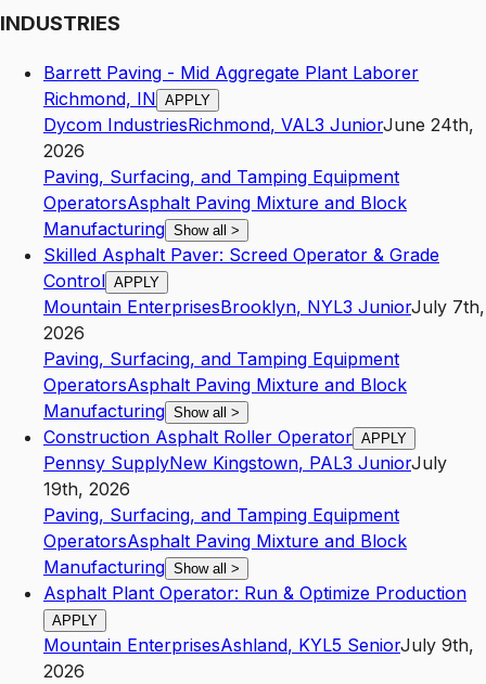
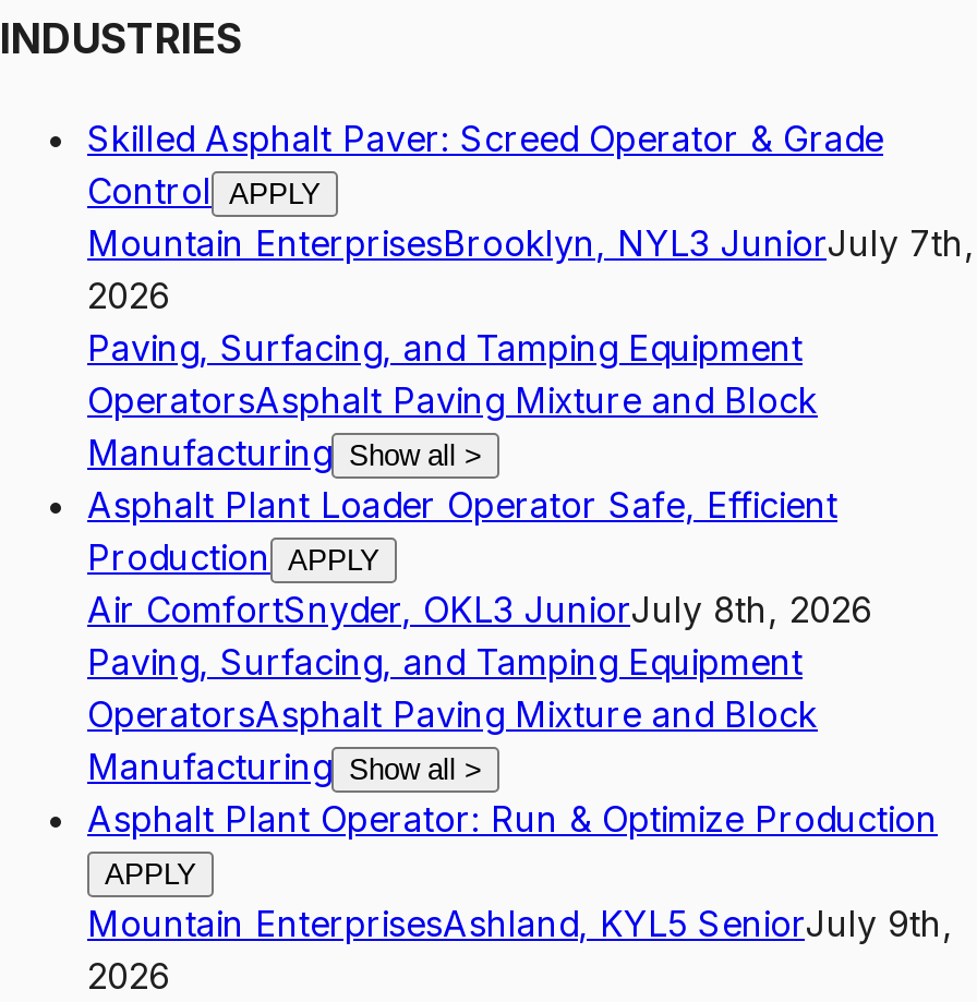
- Barrett Paving - Mid Aggregate Plant Laborer
- Richmond, IN APPLY
- Dycom IndustriesRichmond, VAL3 JuniorJune 24th,
- 2026
- Paving, Surfacing, and Tamping Equipment
- OperatorsAsphalt Paving Mixture and Block
- Manufacturing Show all>

- Construction Asphalt Roller Operator APPLY
- Pennsy SupplyNew Kingstown, PAL3 JuniorJuly
- 19th, 2026
+ Asphalt Plant Loader Operator Safe, Efficient
+ Production APPLY
+ Air ComfortSnyder, OKL3 JuniorJuly 8th, 2026
